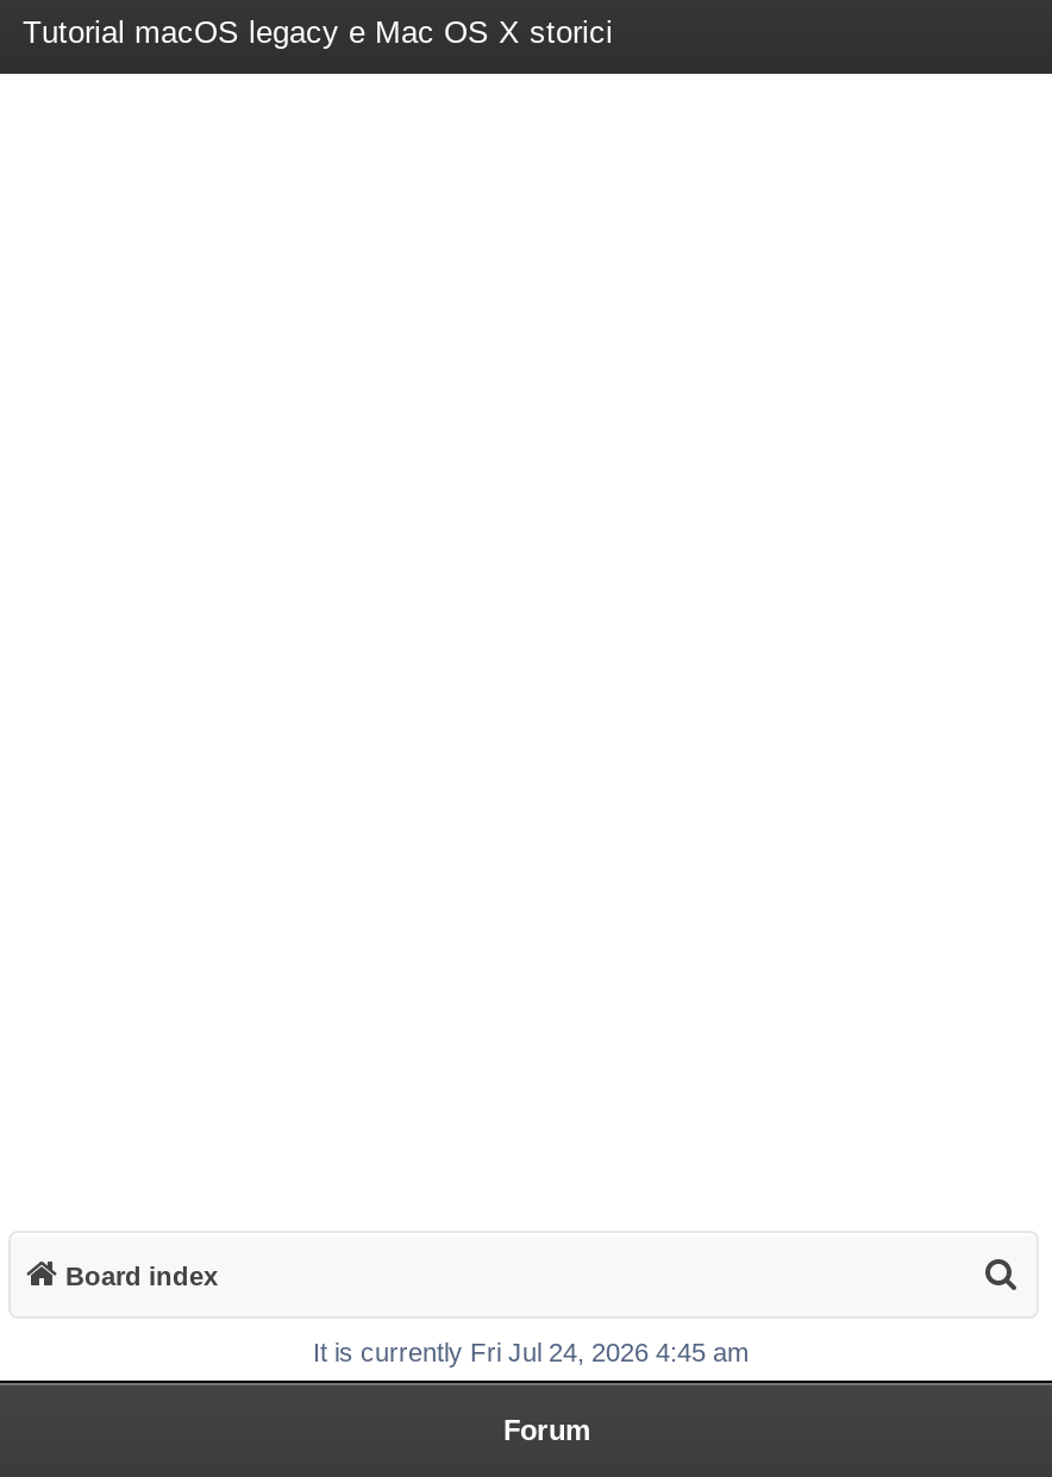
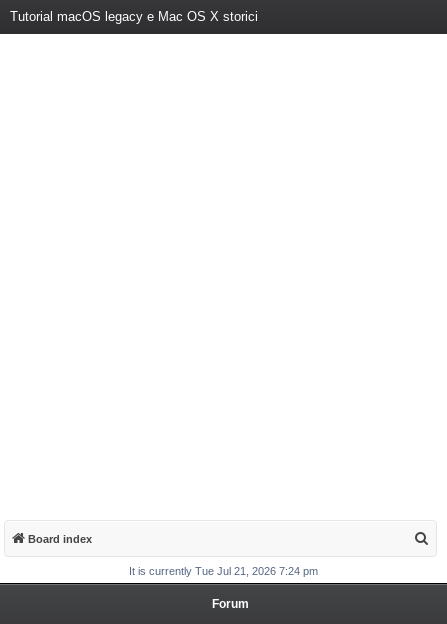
- It is currently Fri Jul 24, 2026 4:45 am
+ It is currently Tue Jul 21, 2026 7:24 pm
